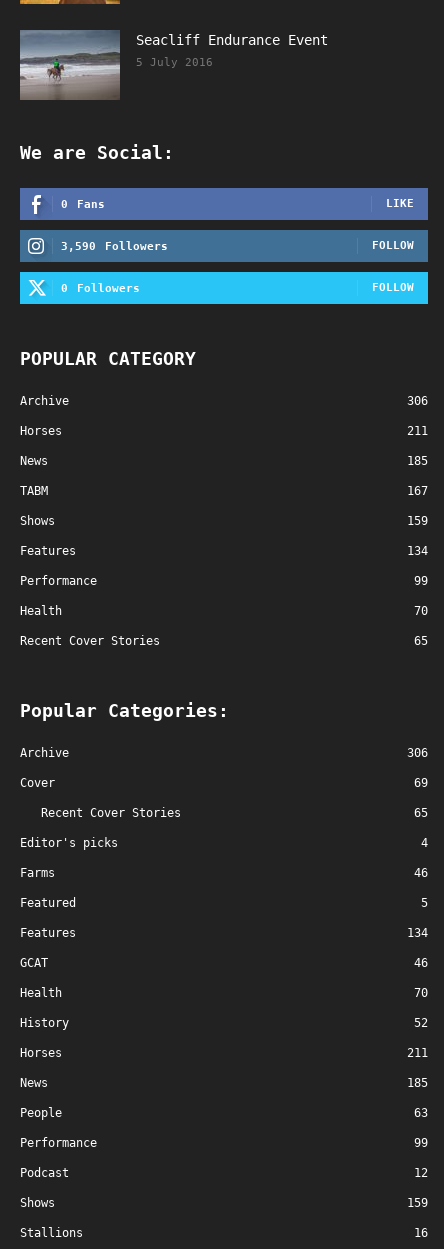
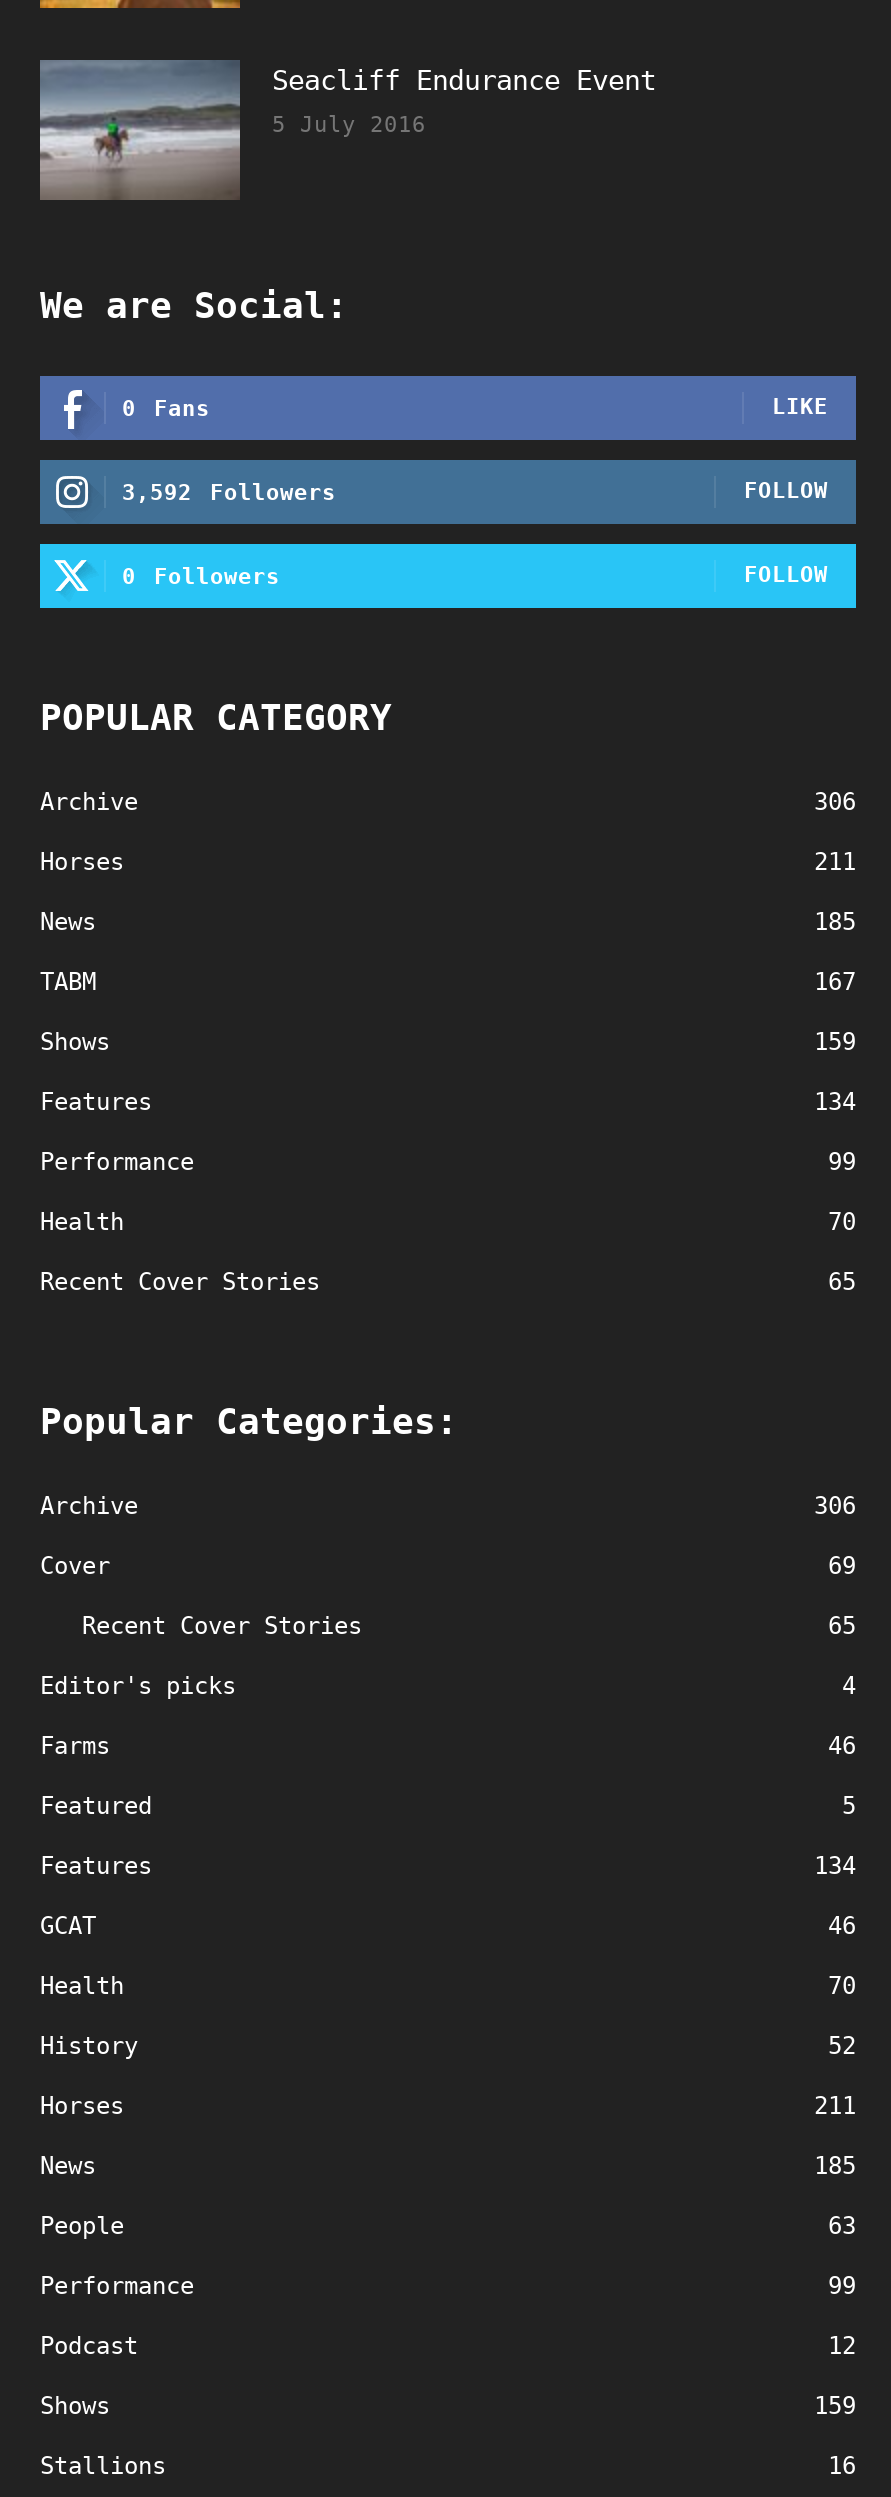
- 3,590 Followers
+ 3,592 Followers
